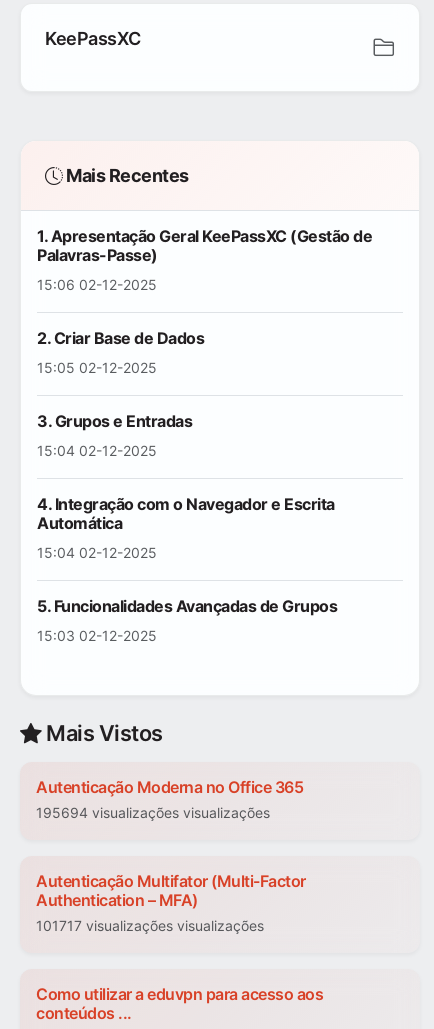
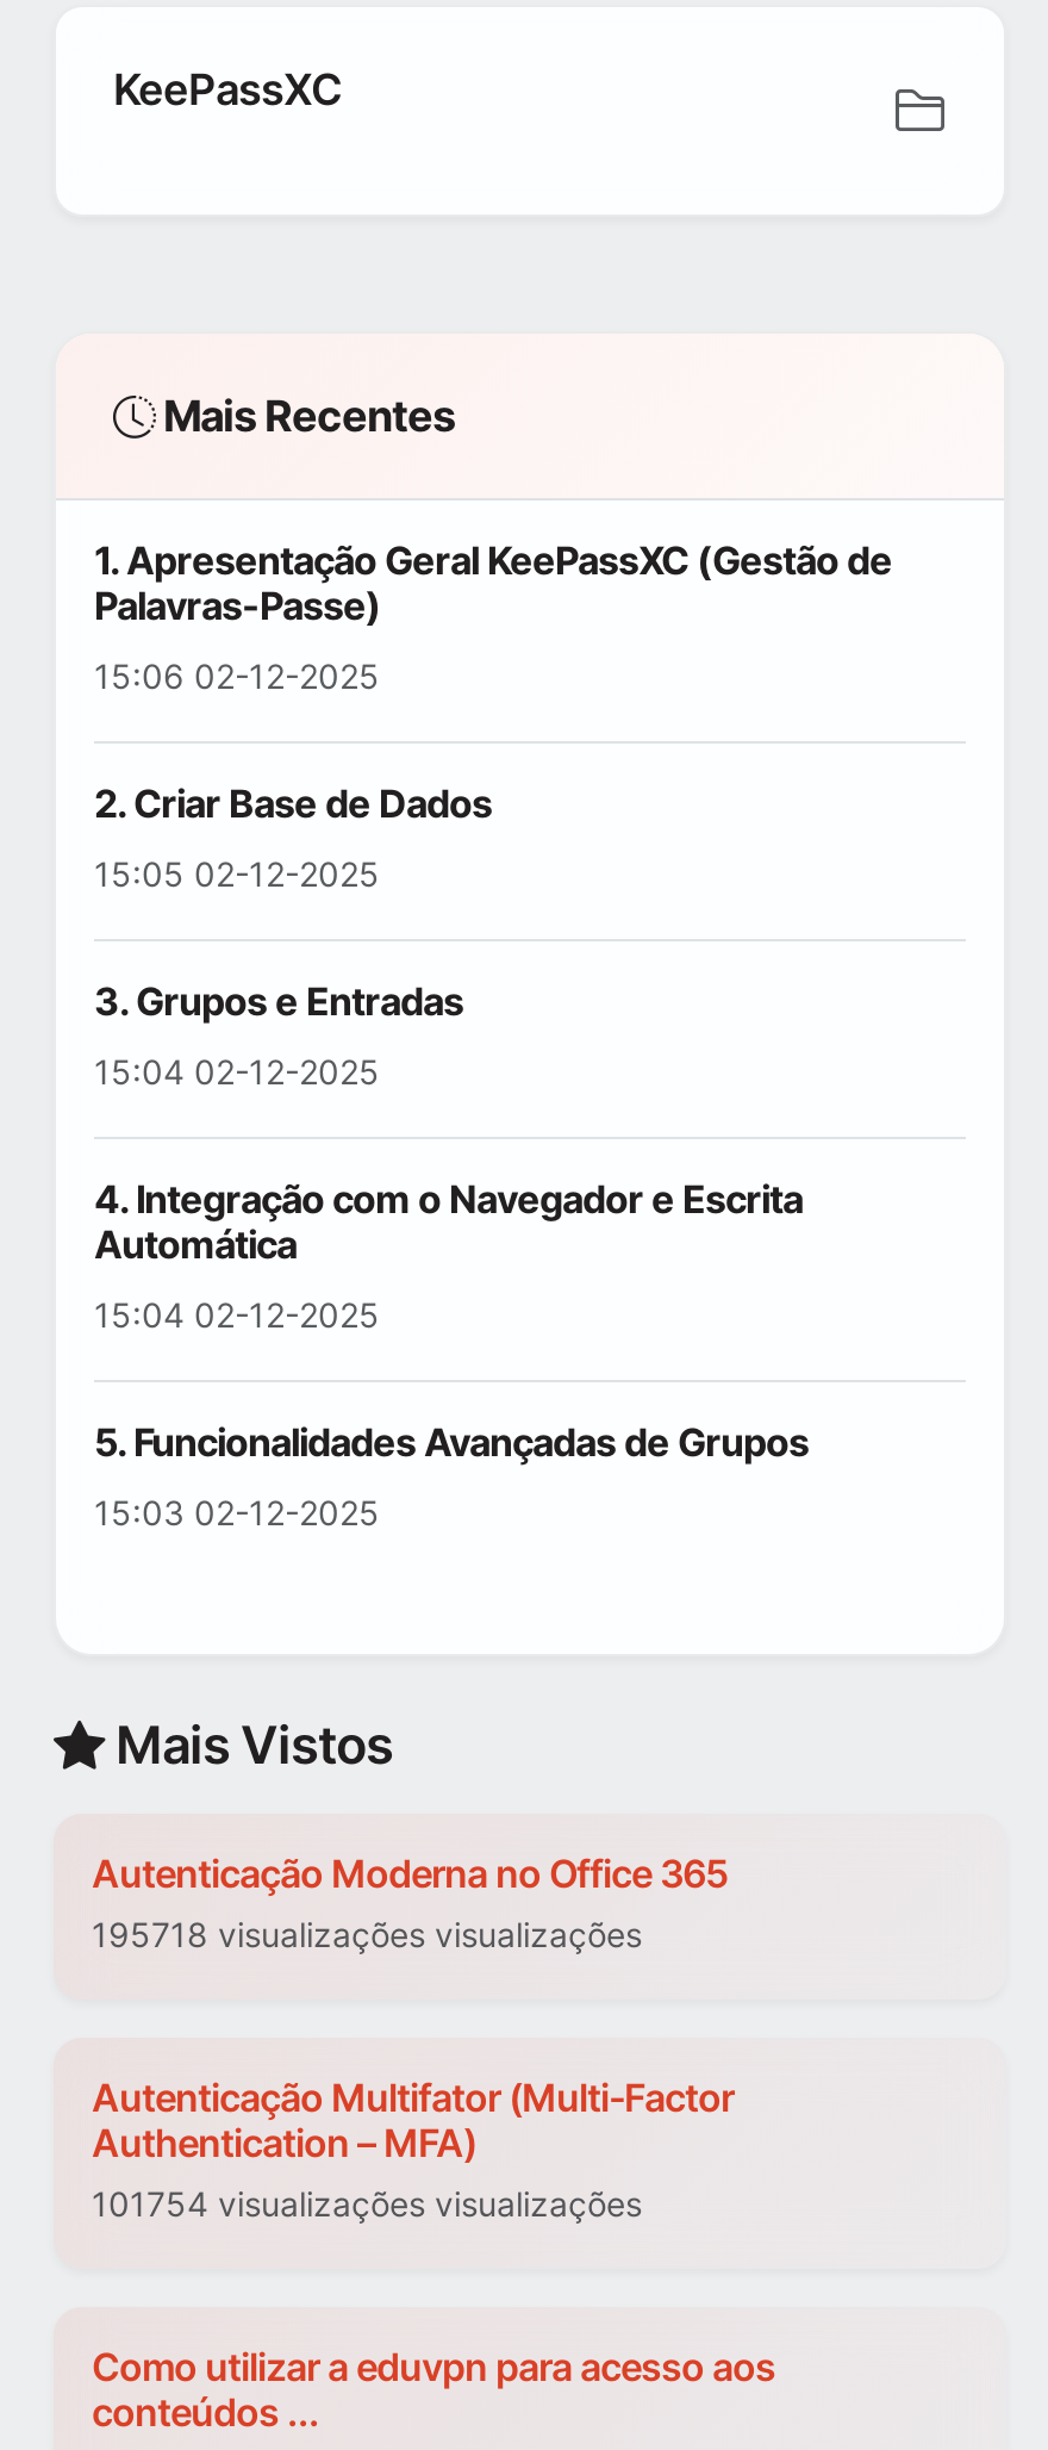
- 195694 visualizações visualizações
+ 195718 visualizações visualizações

- 101717 visualizações visualizações
+ 101754 visualizações visualizações
